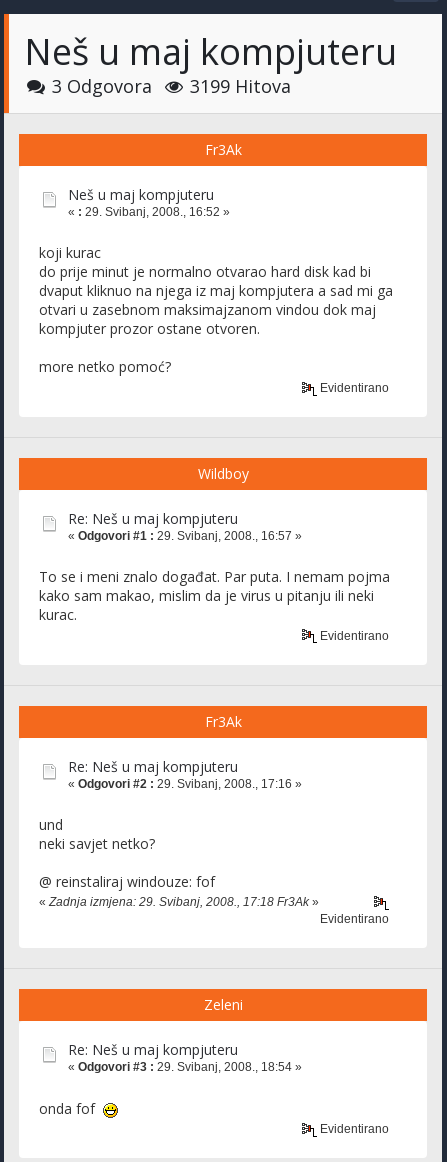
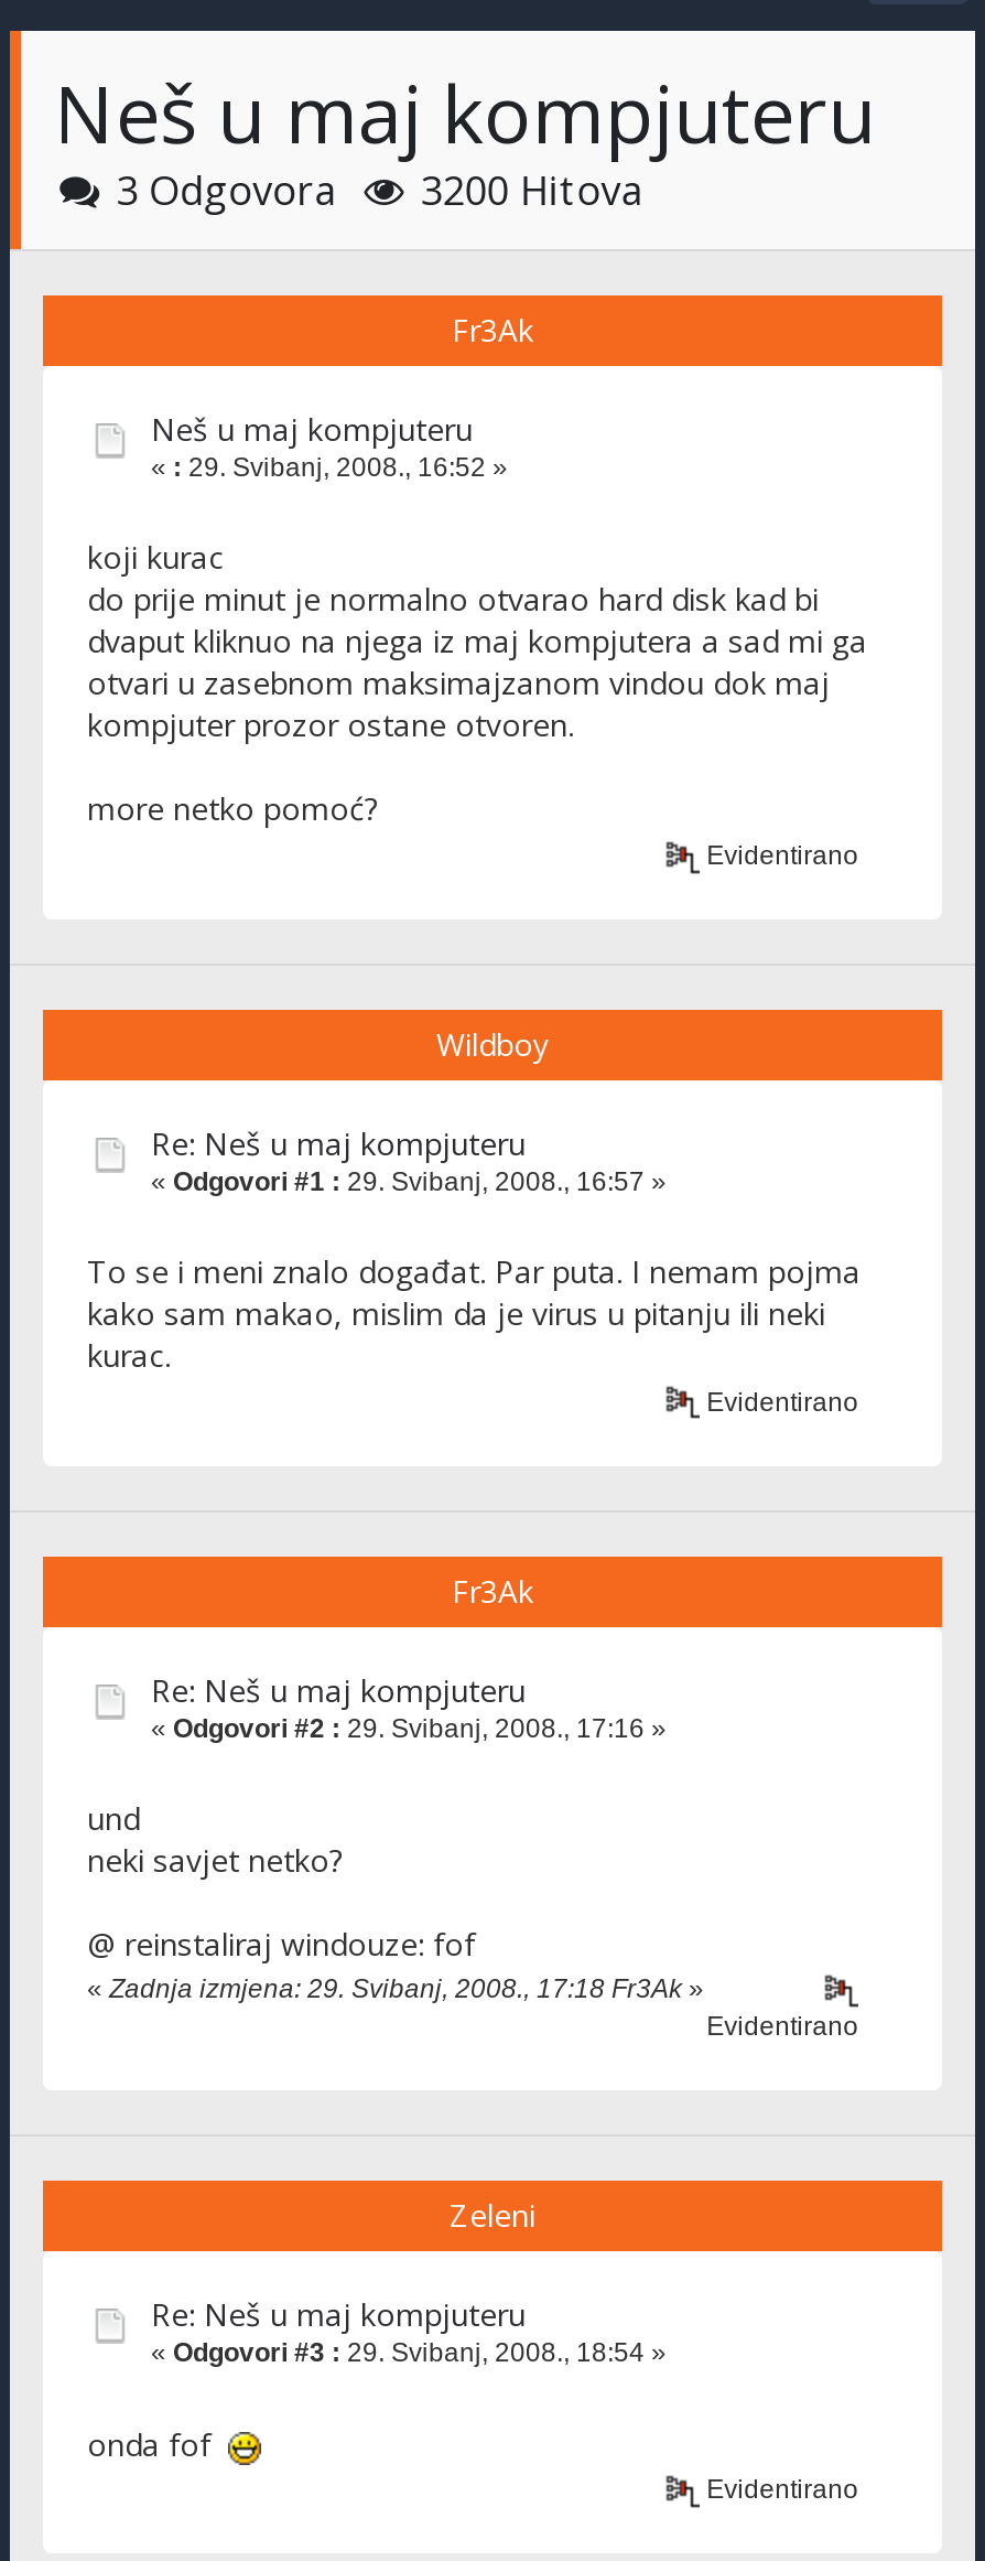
- 3 Odgovora 3199 Hitova
+ 3 Odgovora 3200 Hitova
